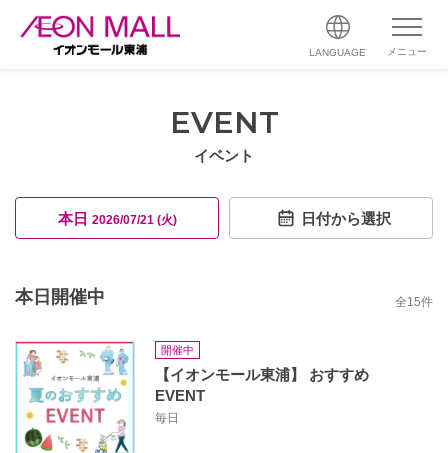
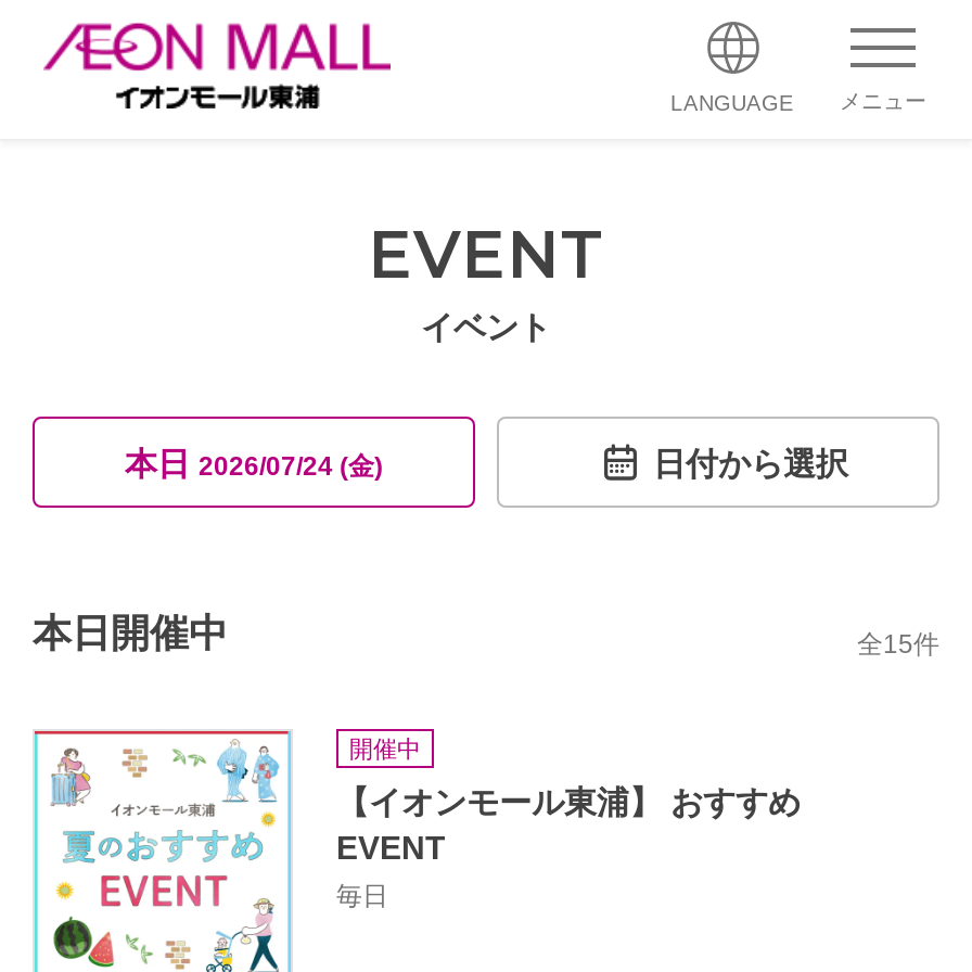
- 本日2026/07/21 (火)
+ 本日2026/07/24 (金)
